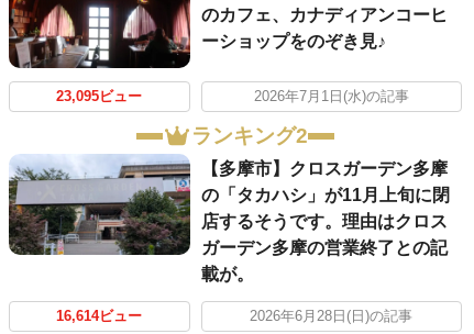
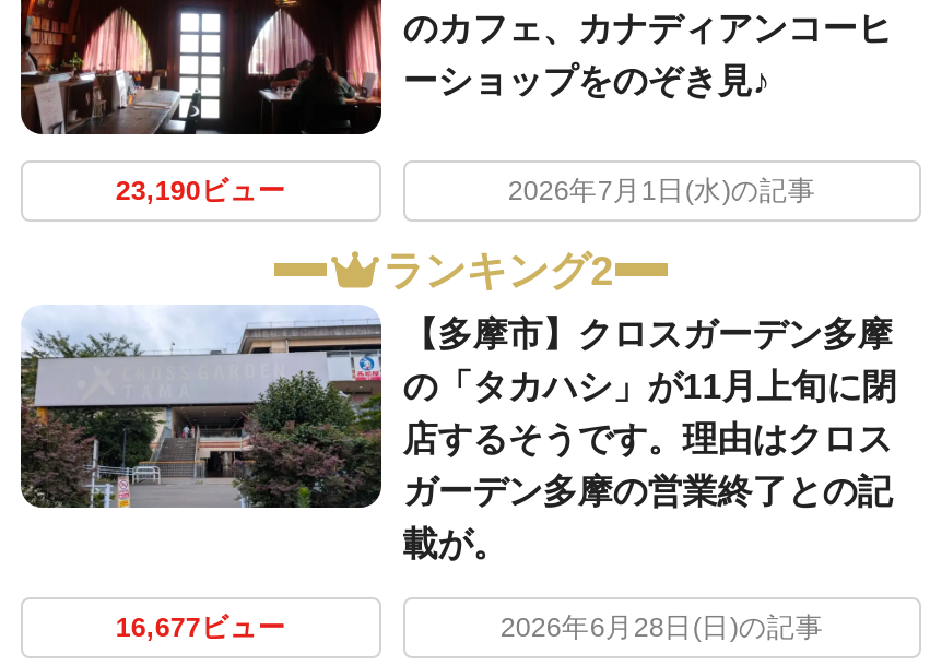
- 23,095ビュー
+ 23,190ビュー

- 16,614ビュー
+ 16,677ビュー
